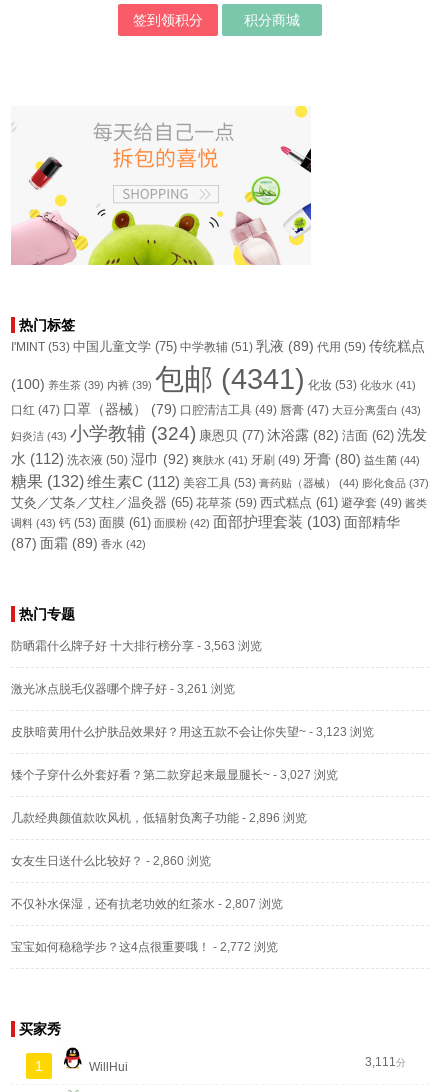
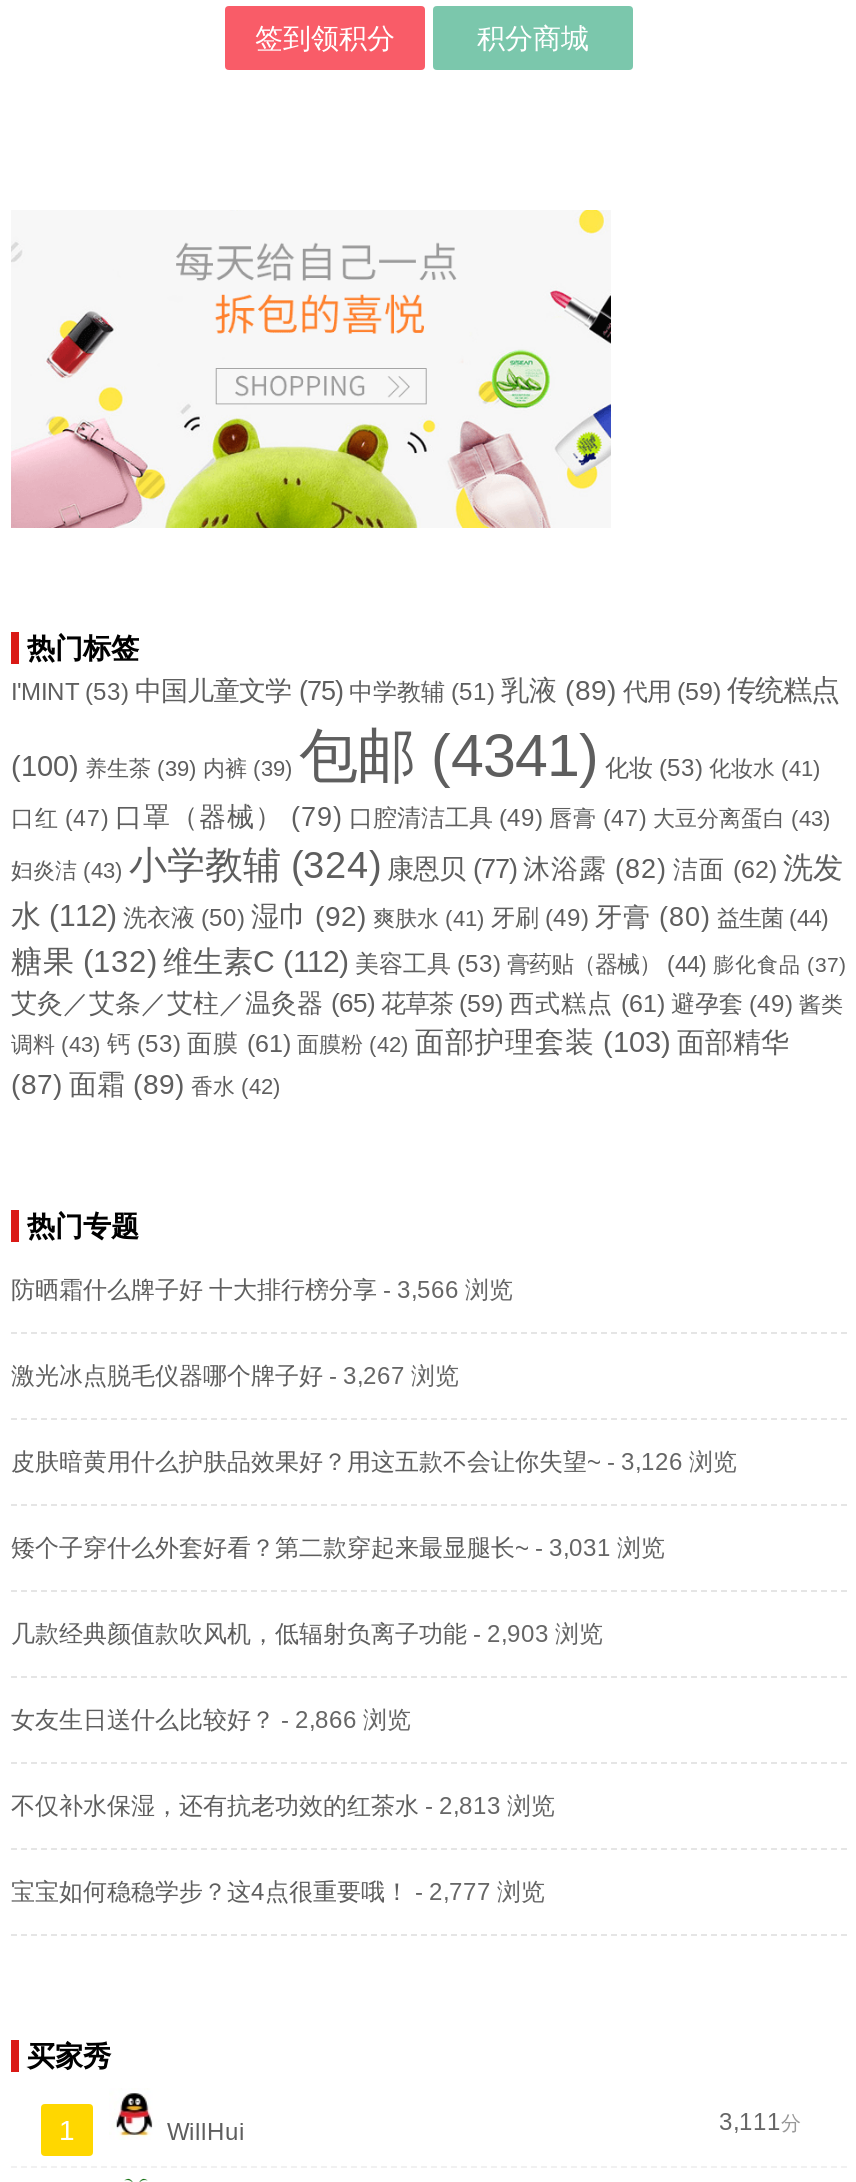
- 防晒霜什么牌子好 十大排行榜分享- 3,563 浏览
+ 防晒霜什么牌子好 十大排行榜分享- 3,566 浏览

- 激光冰点脱毛仪器哪个牌子好- 3,261 浏览
+ 激光冰点脱毛仪器哪个牌子好- 3,267 浏览

- 皮肤暗黄用什么护肤品效果好？用这五款不会让你失望~ - 3,123 浏览
+ 皮肤暗黄用什么护肤品效果好？用这五款不会让你失望~ - 3,126 浏览

- 矮个子穿什么外套好看？第二款穿起来最显腿长~ - 3,027 浏览
+ 矮个子穿什么外套好看？第二款穿起来最显腿长~ - 3,031 浏览

- 几款经典颜值款吹风机，低辐射负离子功能- 2,896 浏览
+ 几款经典颜值款吹风机，低辐射负离子功能- 2,903 浏览

- 女友生日送什么比较好？- 2,860 浏览
+ 女友生日送什么比较好？- 2,866 浏览

- 不仅补水保湿，还有抗老功效的红茶水- 2,807 浏览
+ 不仅补水保湿，还有抗老功效的红茶水- 2,813 浏览

- 宝宝如何稳稳学步？这4点很重要哦！- 2,772 浏览
+ 宝宝如何稳稳学步？这4点很重要哦！- 2,777 浏览
